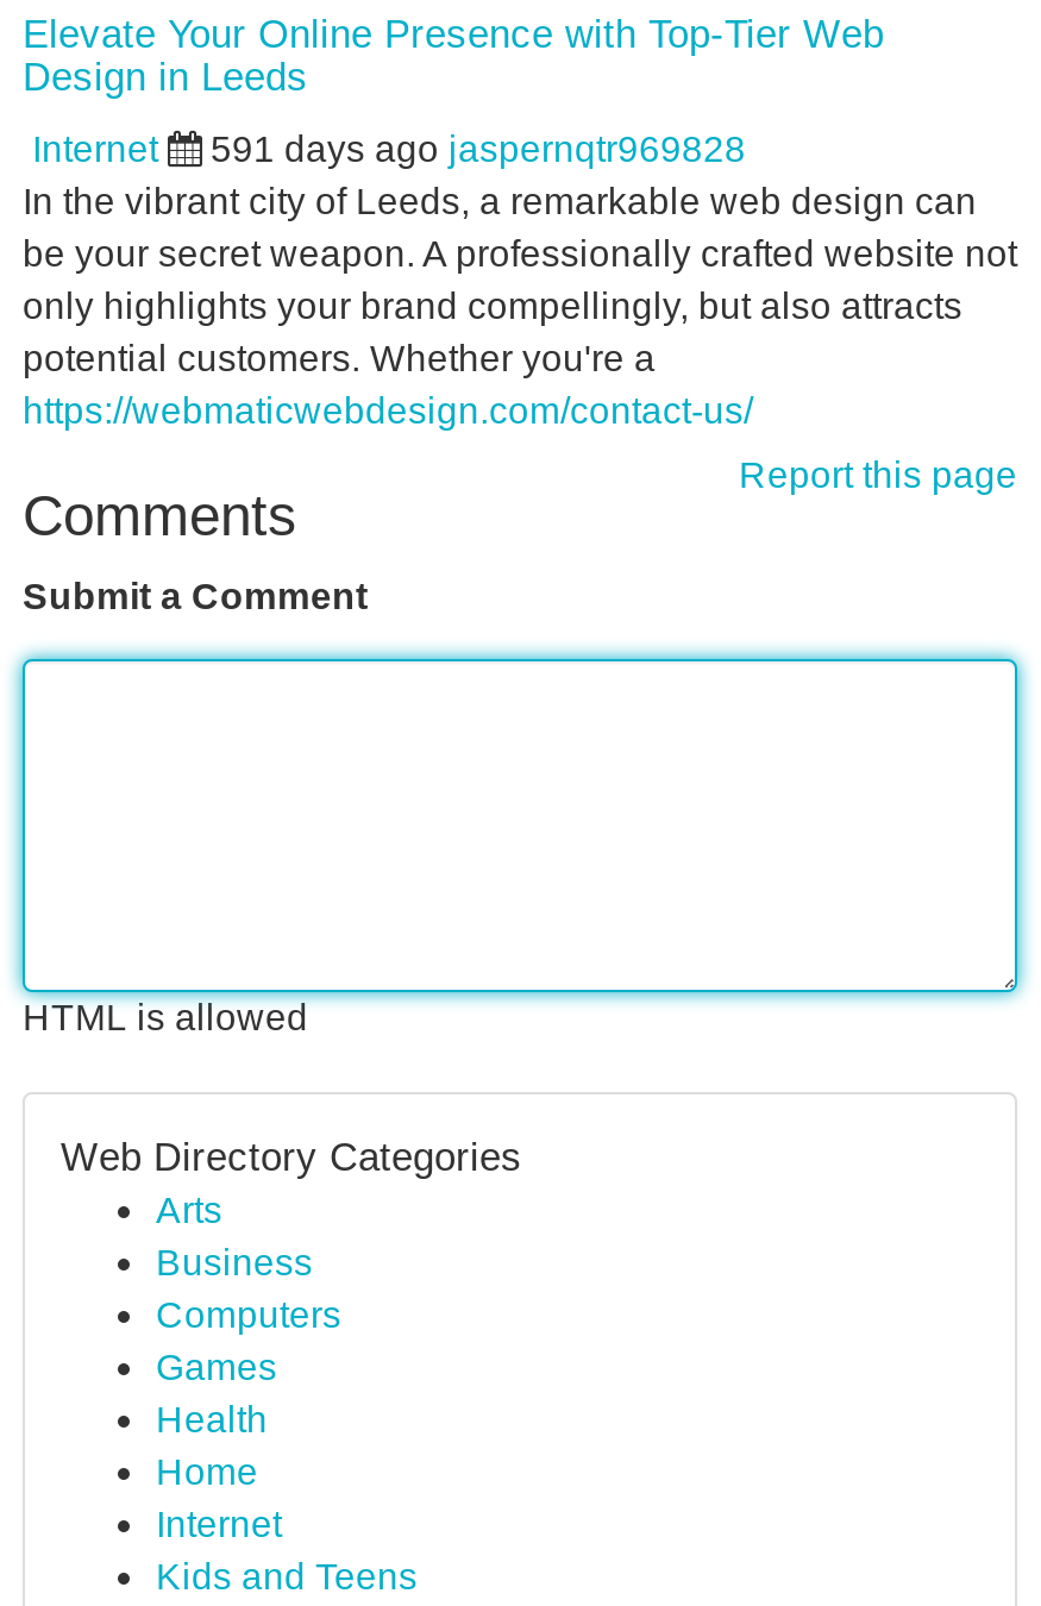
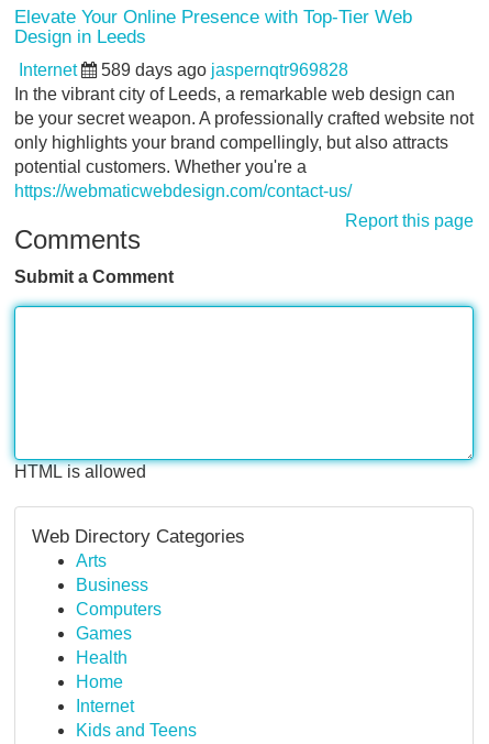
- 591 days ago jaspernqtr969828
+ 589 days ago jaspernqtr969828
